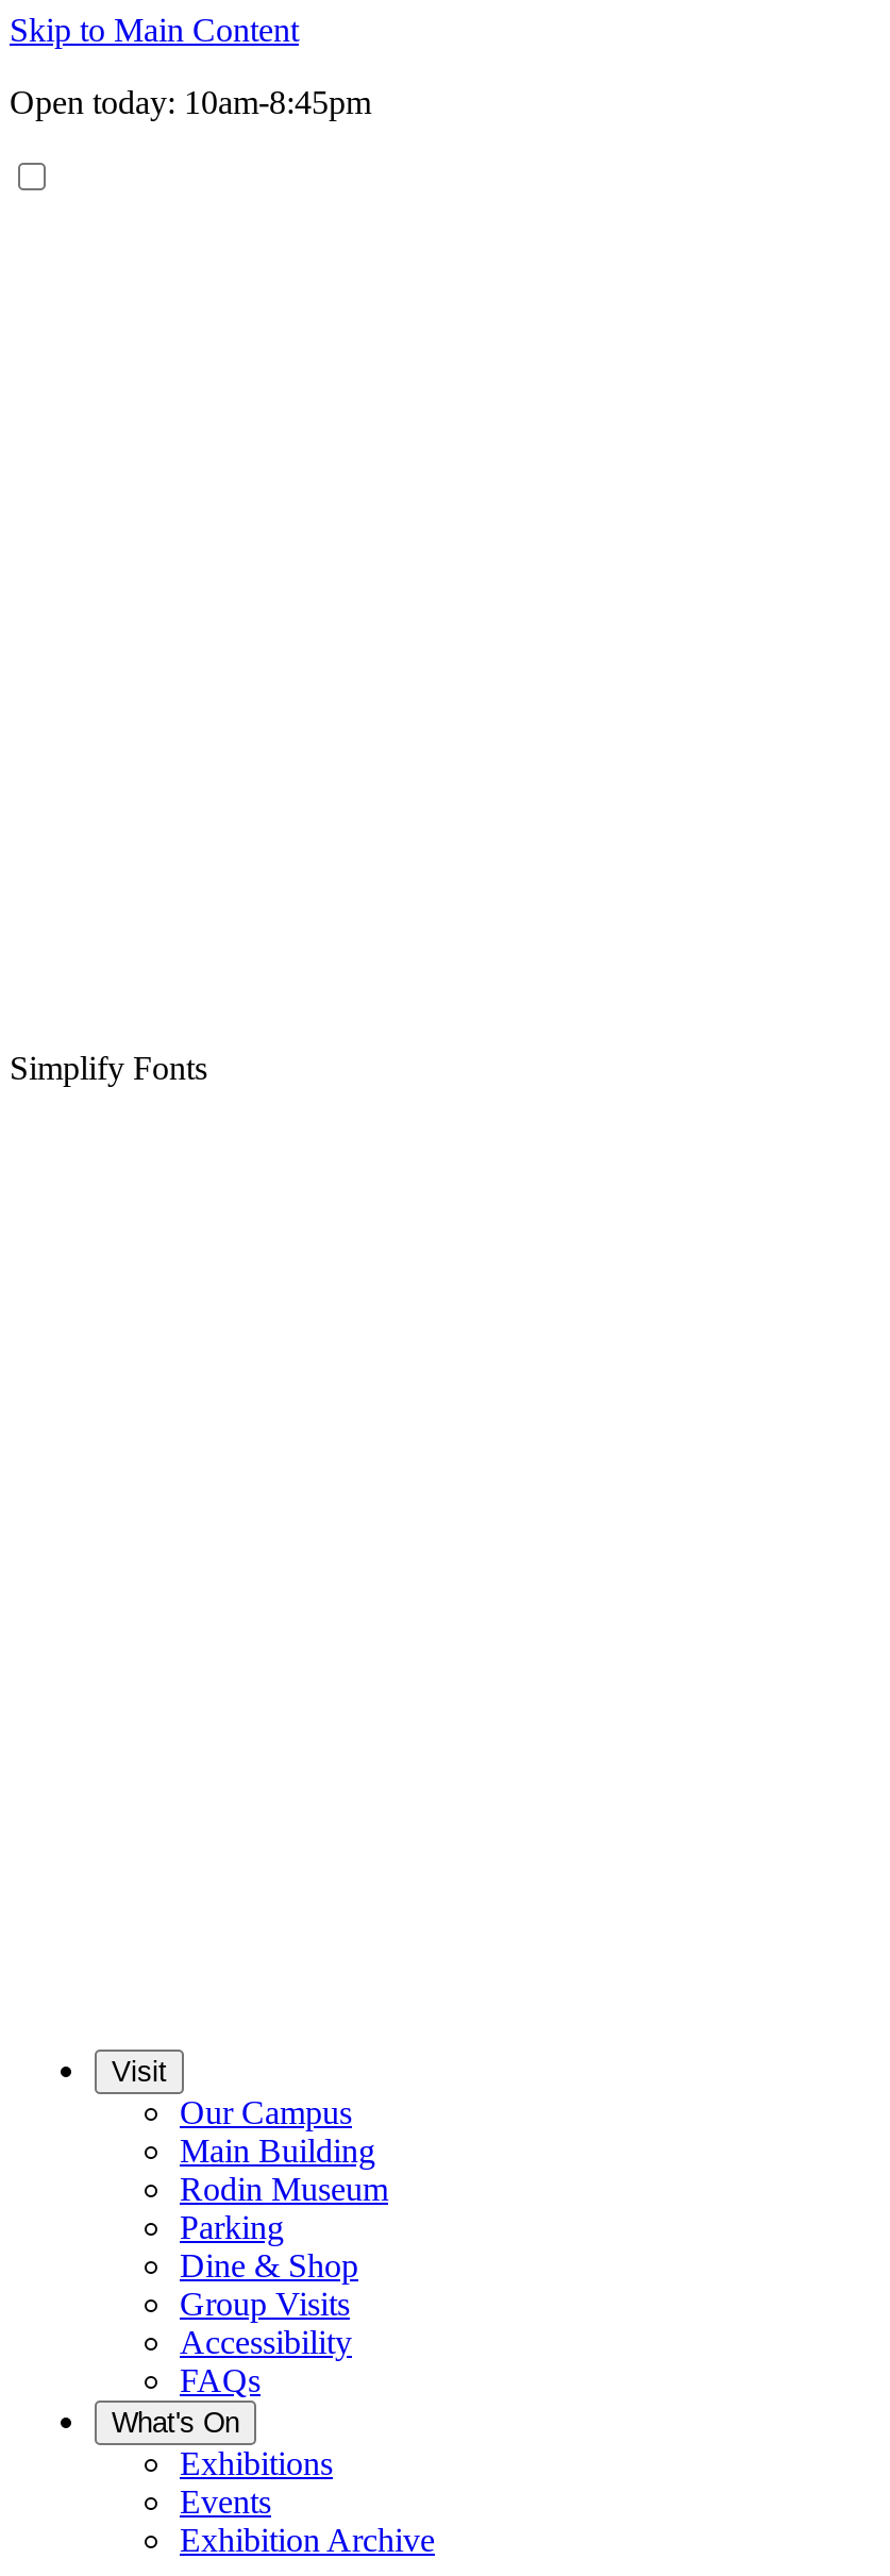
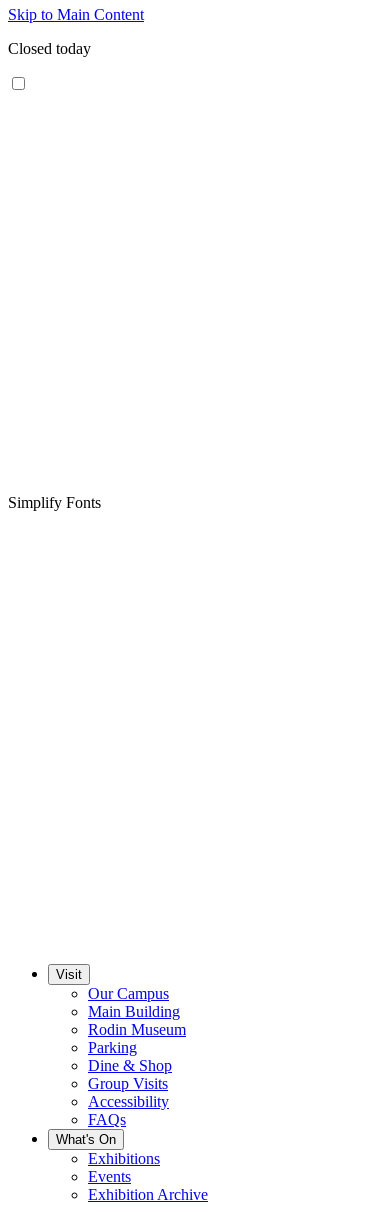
- Open today: 10am-8:45pm
+ Closed today
